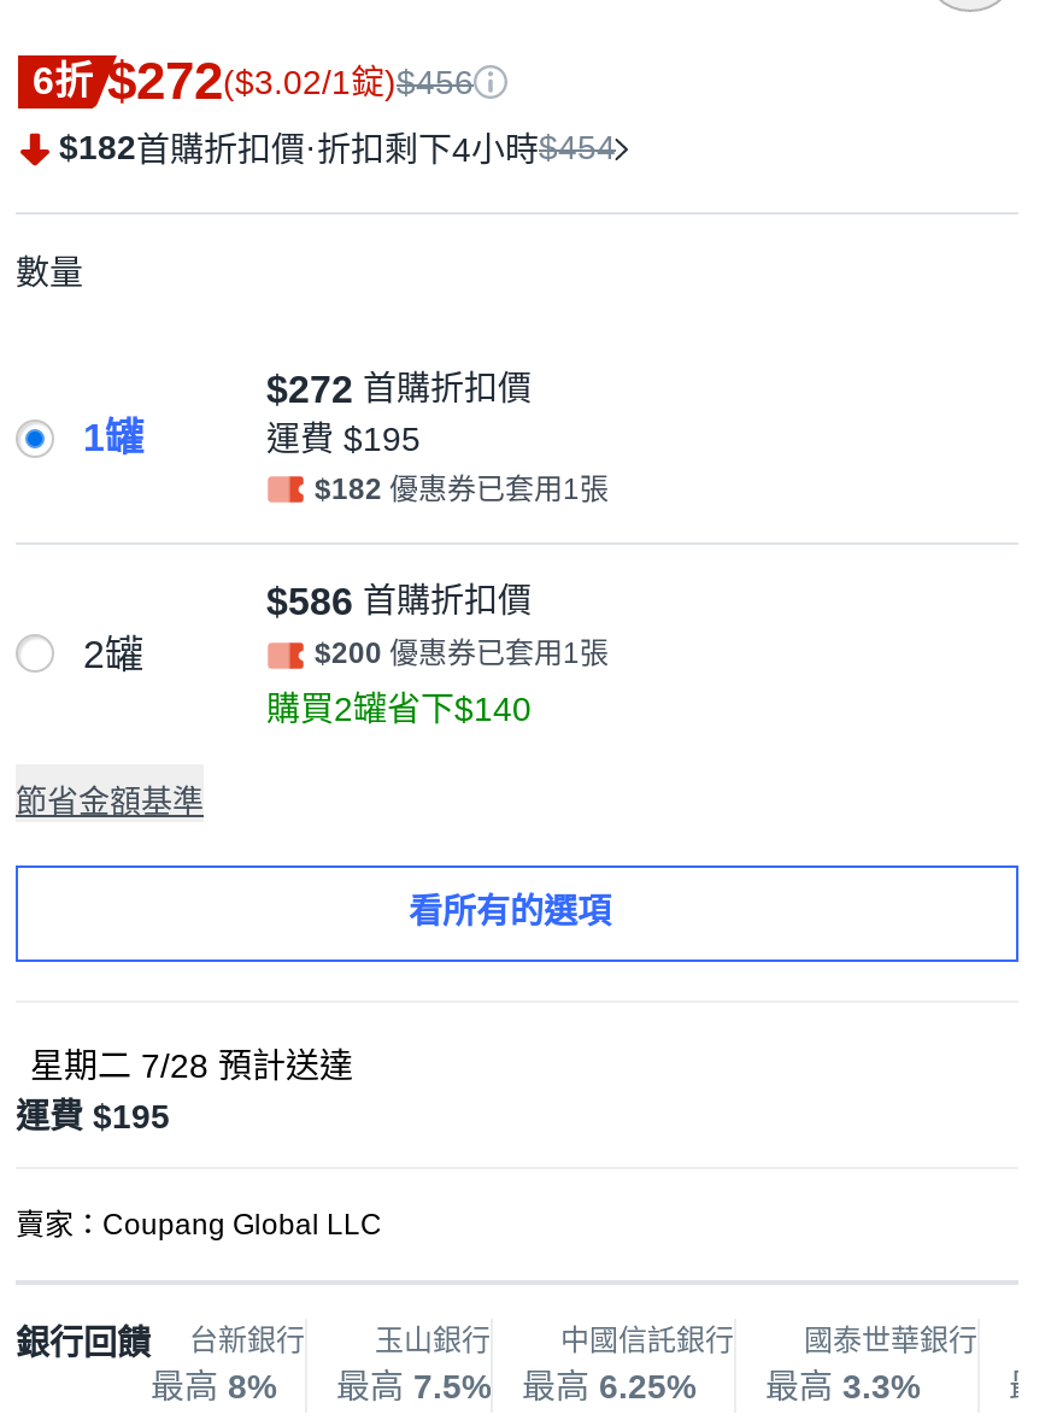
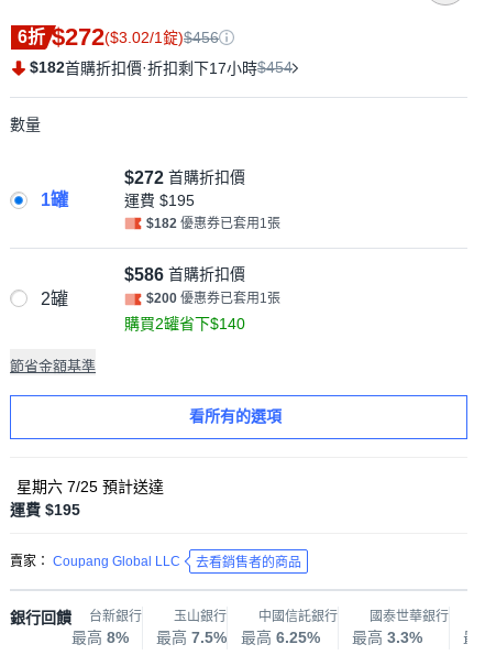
- $182首購折扣價·折扣剩下4小時$454
+ $182首購折扣價·折扣剩下17小時$454

- 星期二 7/28預計送達
+ 星期六 7/25預計送達

- 賣家：Coupang Global LLC
+ 賣家： Coupang Global LLC
+ 去看銷售者的商品
